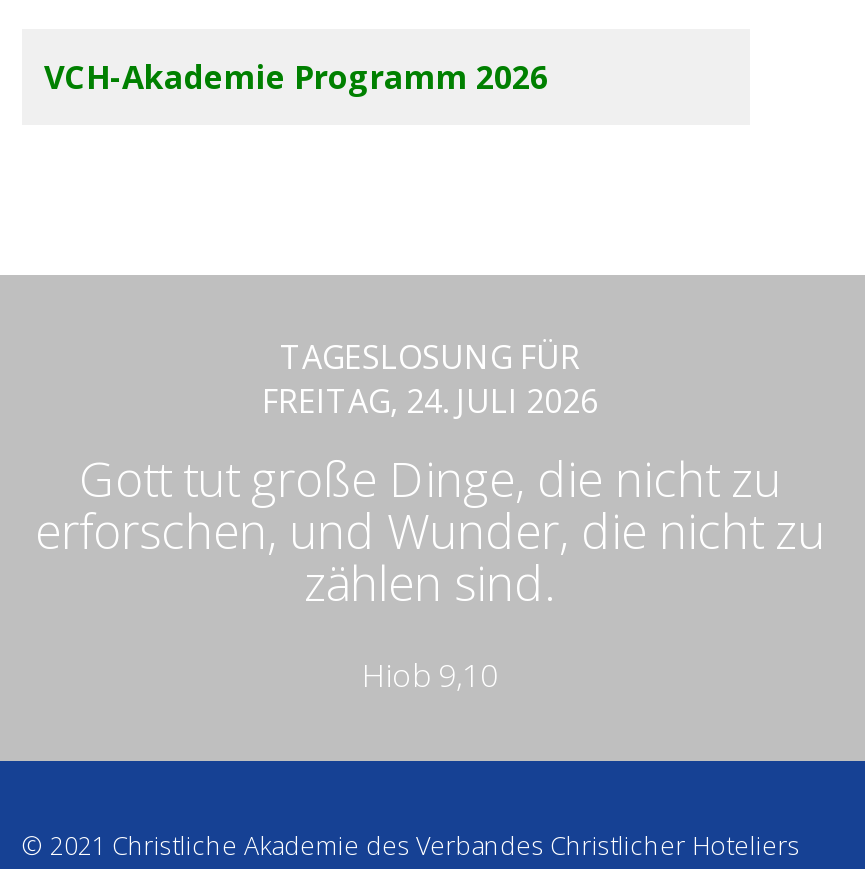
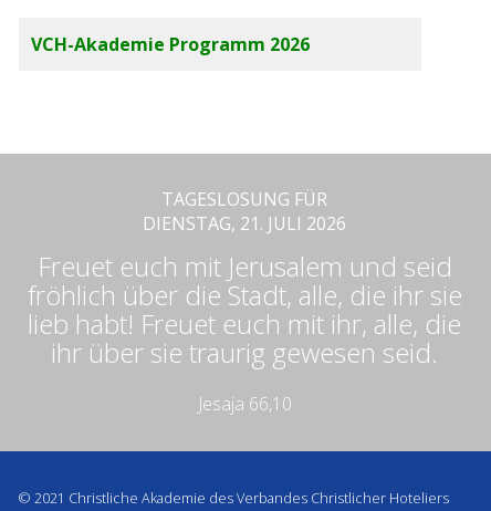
- FREITAG, 24. JULI 2026
- Gott tut große Dinge, die nicht zu
- erforschen, und Wunder, die nicht zu
- zählen sind.
+ DIENSTAG, 21. JULI 2026
+ Freuet euch mit Jerusalem und seid
+ fröhlich über die Stadt, alle, die ihr sie
+ lieb habt! Freuet euch mit ihr, alle, die
+ ihr über sie traurig gewesen seid.

- Hiob 9,10
+ Jesaja 66,10
